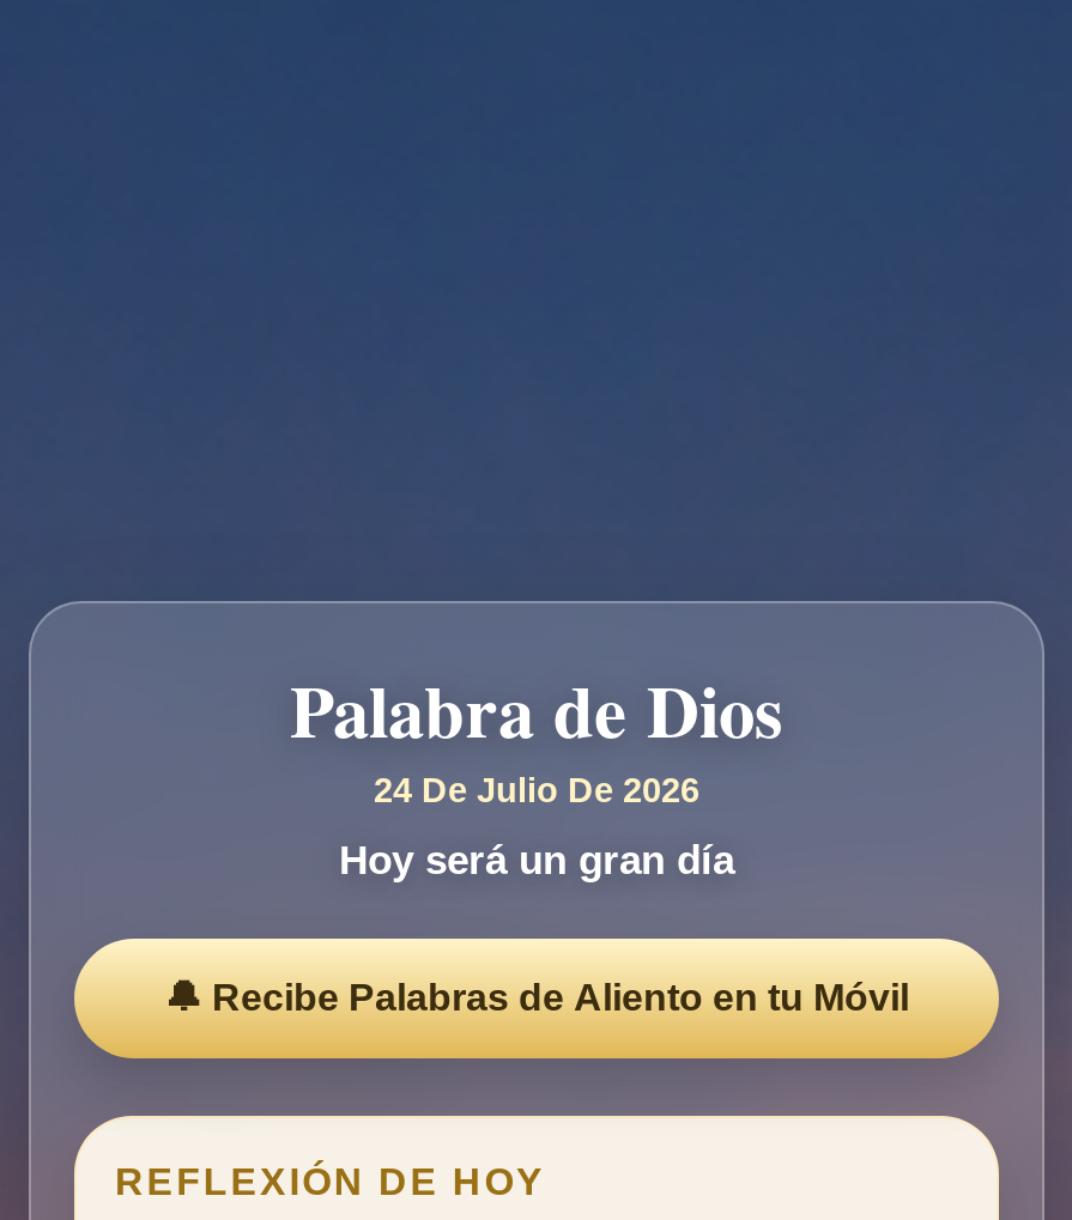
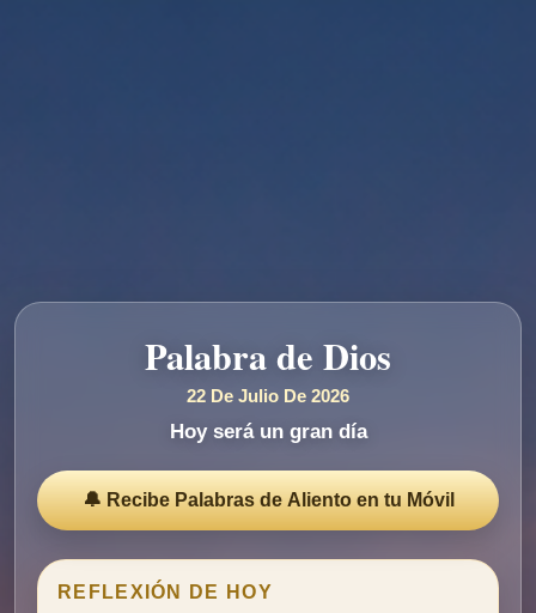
- 24 De Julio De 2026
+ 22 De Julio De 2026
